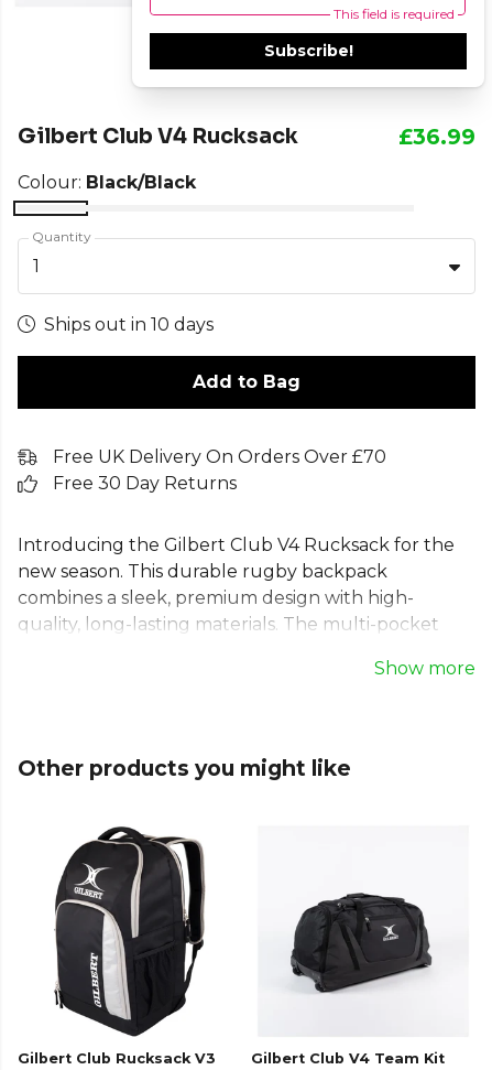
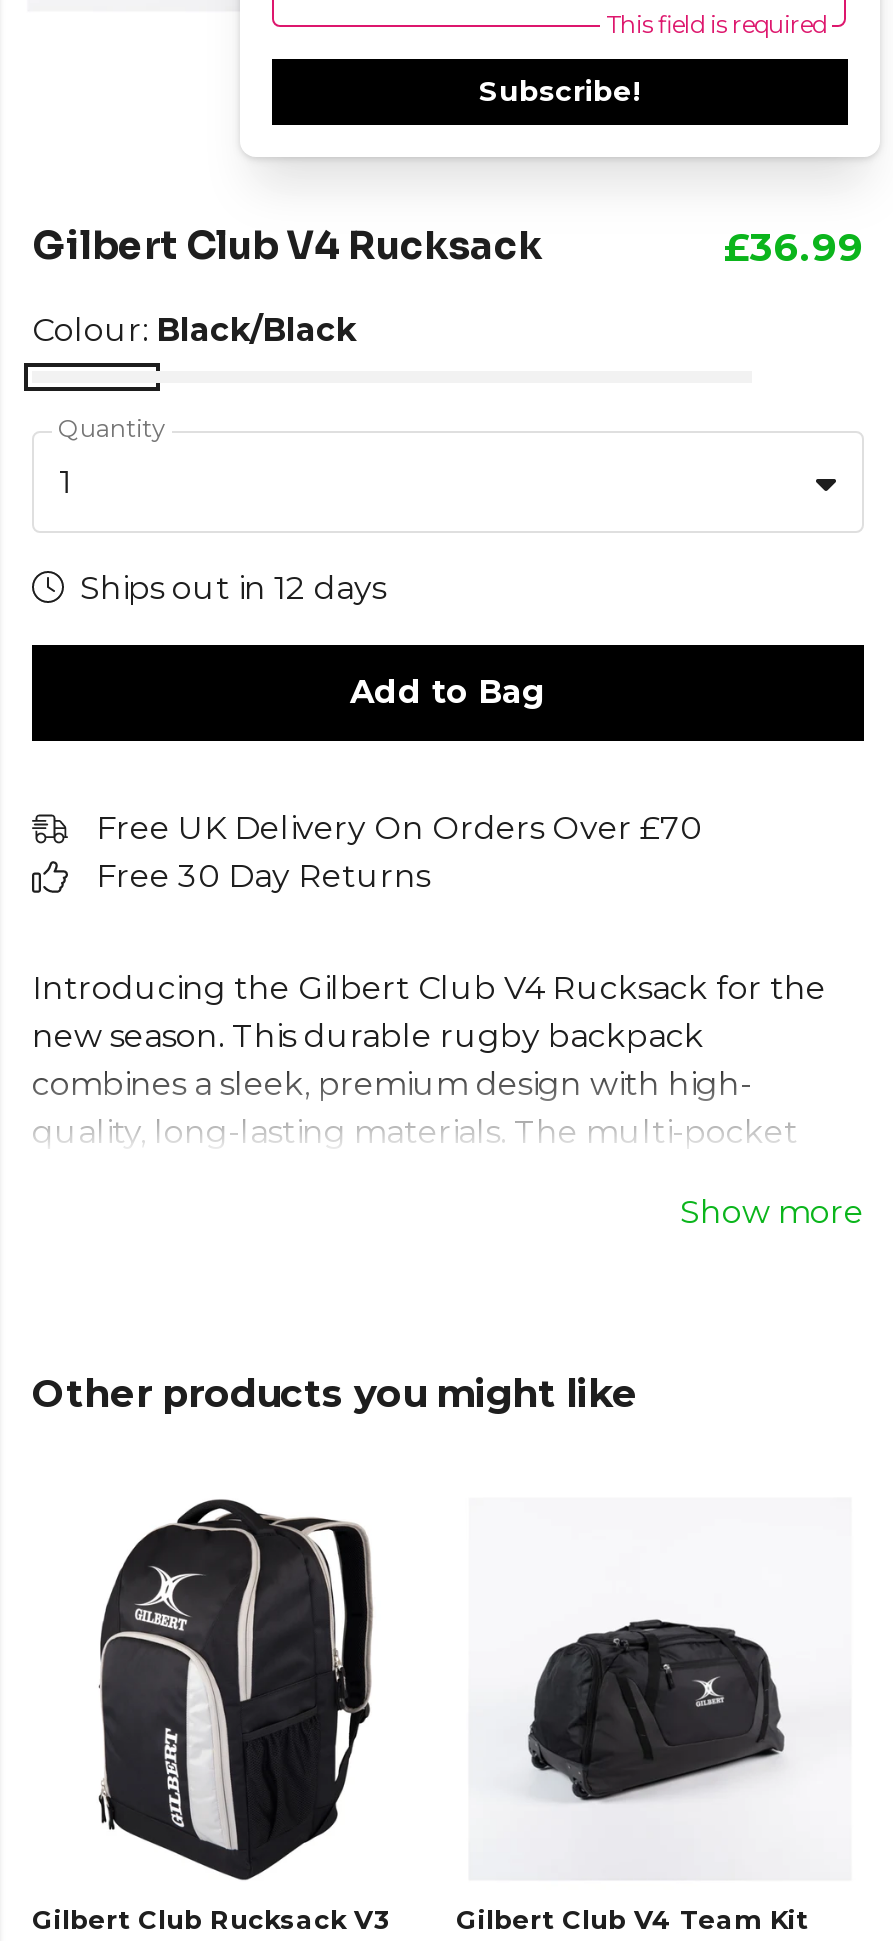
- Ships out in 10 days
+ Ships out in 12 days
